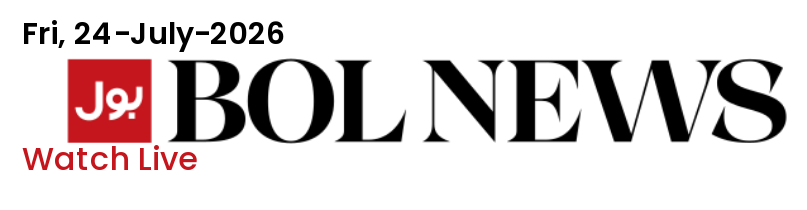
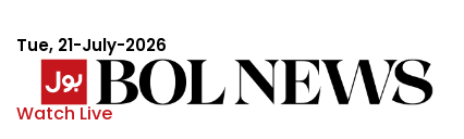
- Fri, 24-July-2026
+ Tue, 21-July-2026
